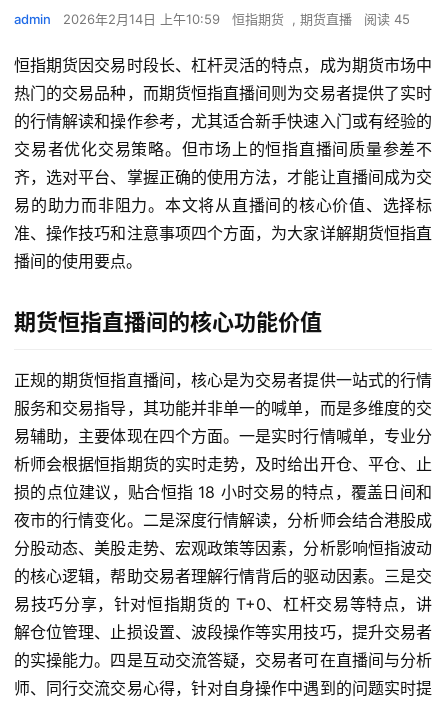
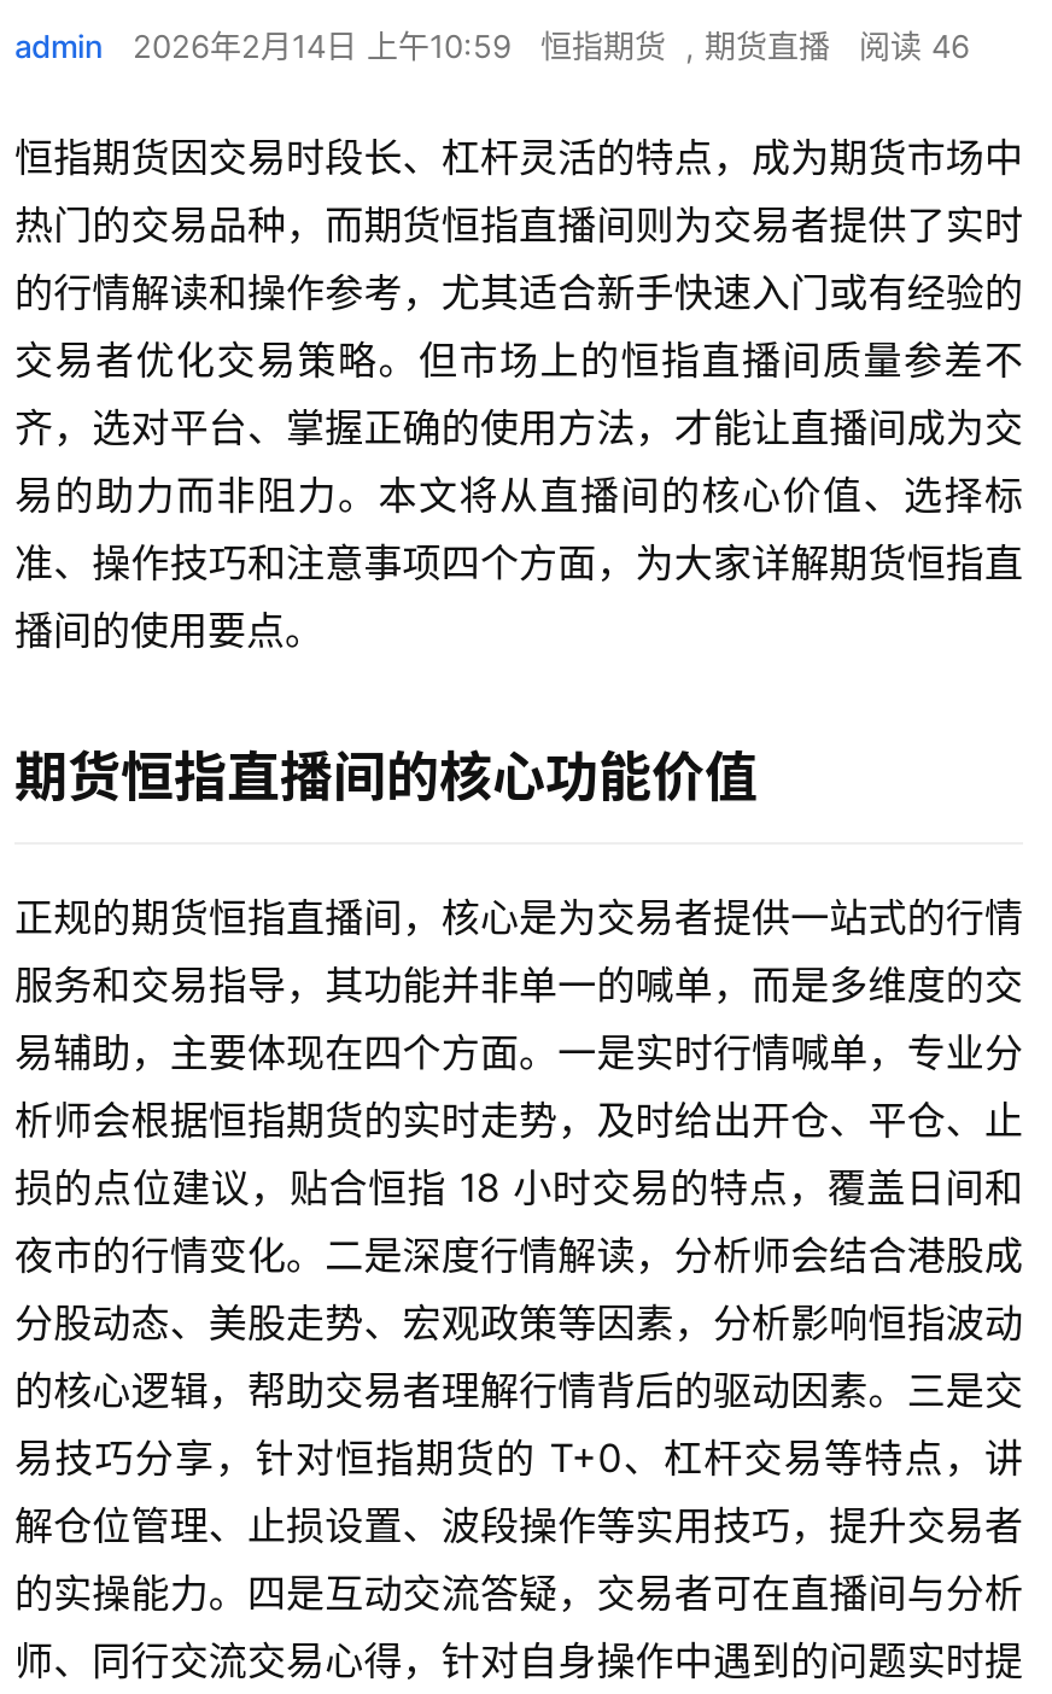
- admin 2026年2月14日 上午10:59 恒指期货 ,期货直播 阅读 45
+ admin 2026年2月14日 上午10:59 恒指期货 ,期货直播 阅读 46
